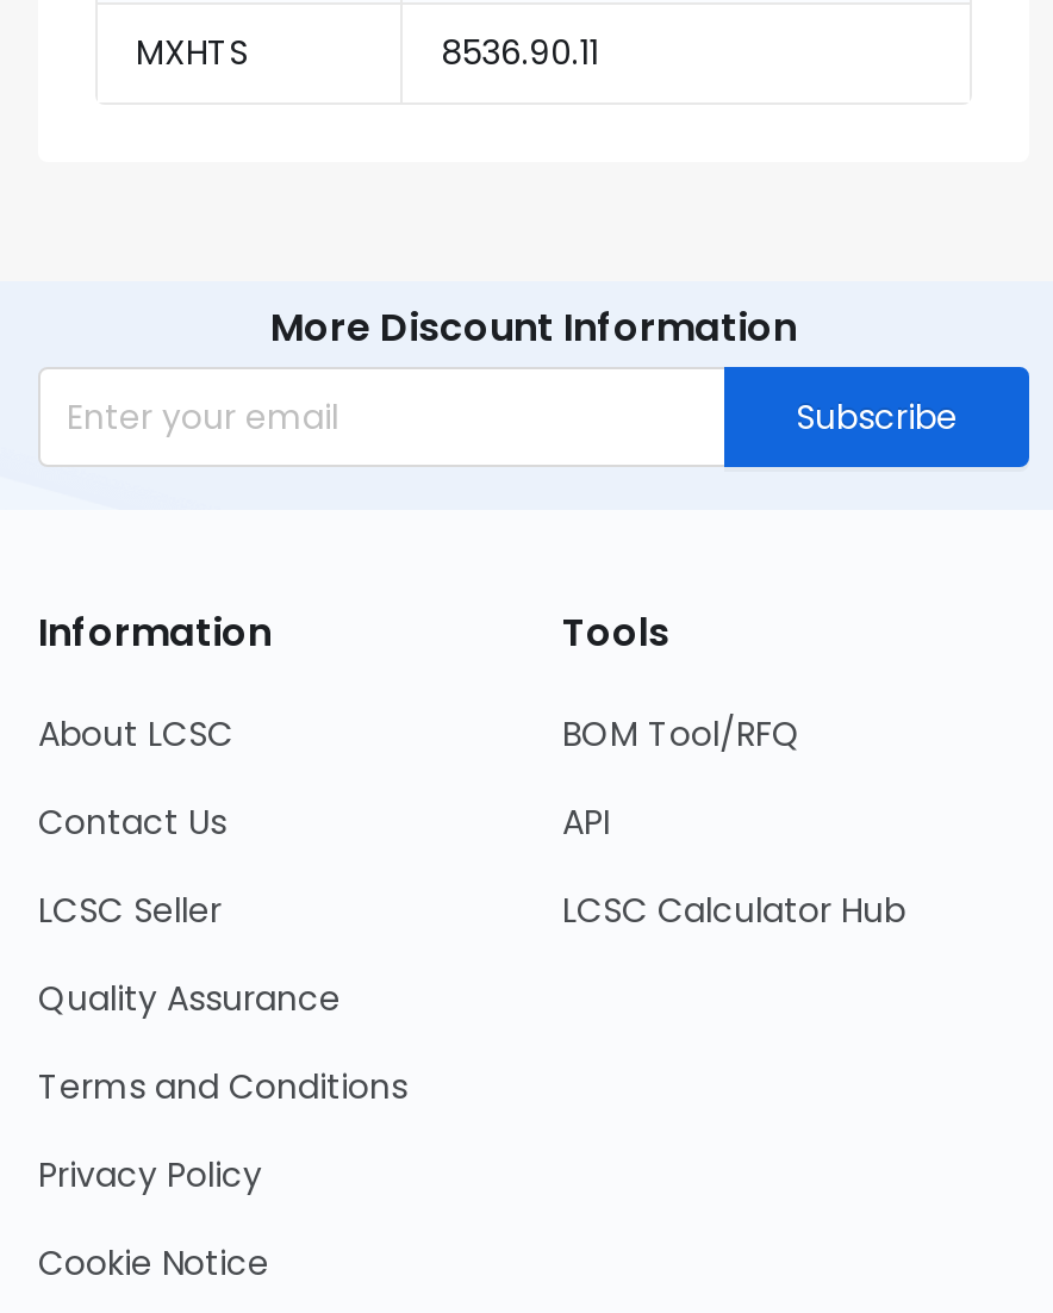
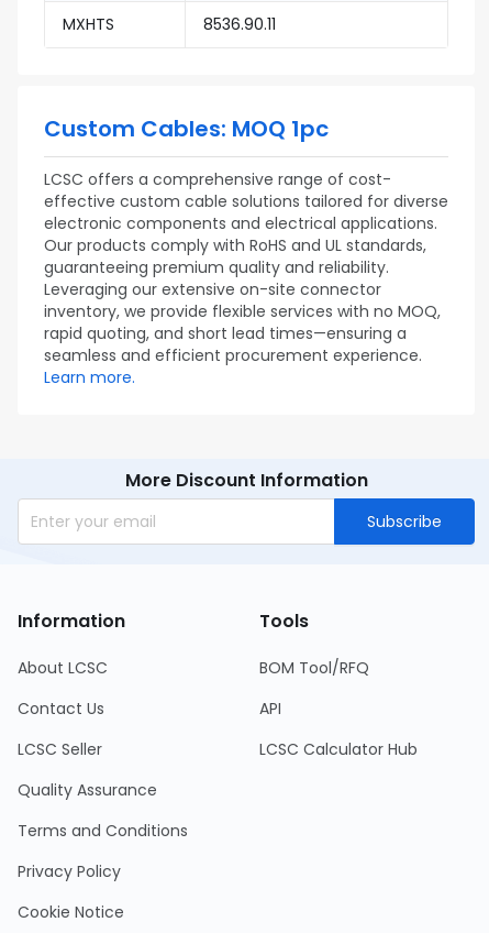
+ Custom Cables: MOQ 1pc
+ LCSC offers a comprehensive range of cost-
+ effective custom cable solutions tailored for diverse
+ electronic components and electrical applications.
+ Our products comply with RoHS and UL standards,
+ guaranteeing premium quality and reliability.
+ Leveraging our extensive on-site connector
+ inventory, we provide flexible services with no MOQ,
+ rapid quoting, and short lead times—ensuring a
+ seamless and efficient procurement experience.
+ Learn more.
